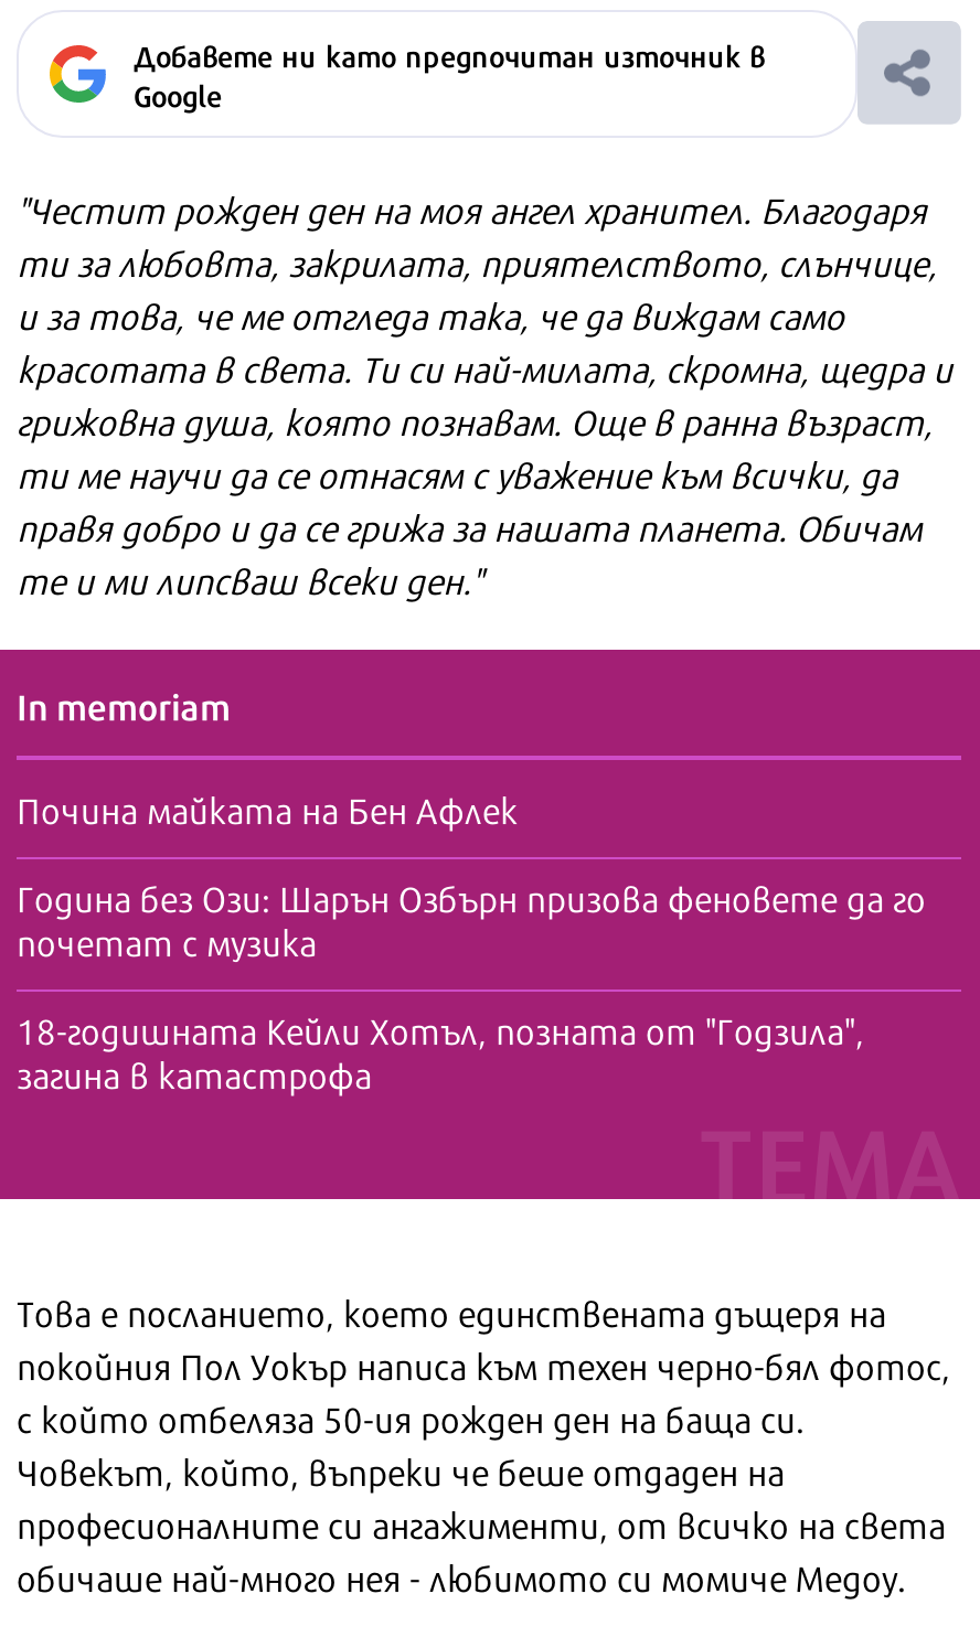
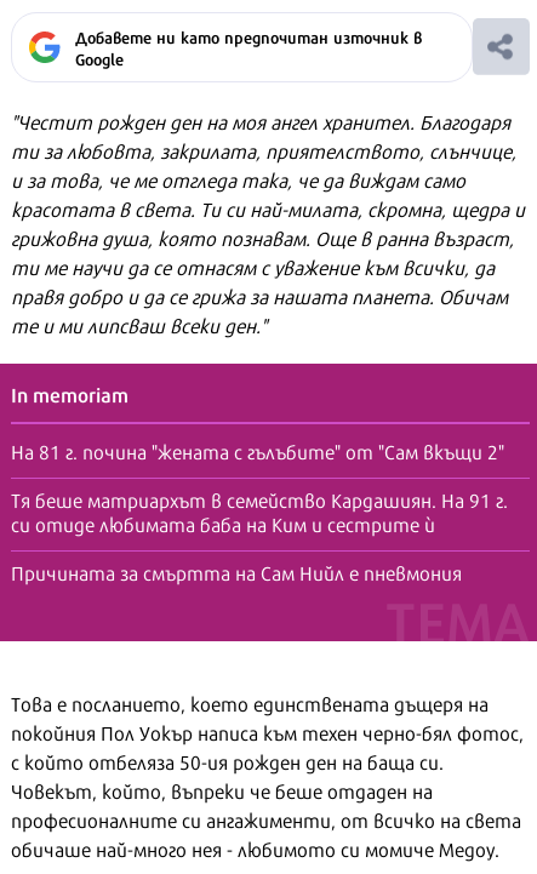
- Почина майката на Бен Афлек
+ На 81 г. почина "жената с гълъбите" от "Сам вкъщи 2"

- Година без Ози: Шарън Озбърн призова феновете да го
- почетат с музика
+ Тя беше матриархът в семейство Кардашиян. На 91 г.
+ си отиде любимата баба на Ким и сестрите ѝ

- 18-годишната Кейли Хотъл, позната от "Годзила",
- загина в катастрофа
+ Причината за смъртта на Сам Нийл е пневмония
